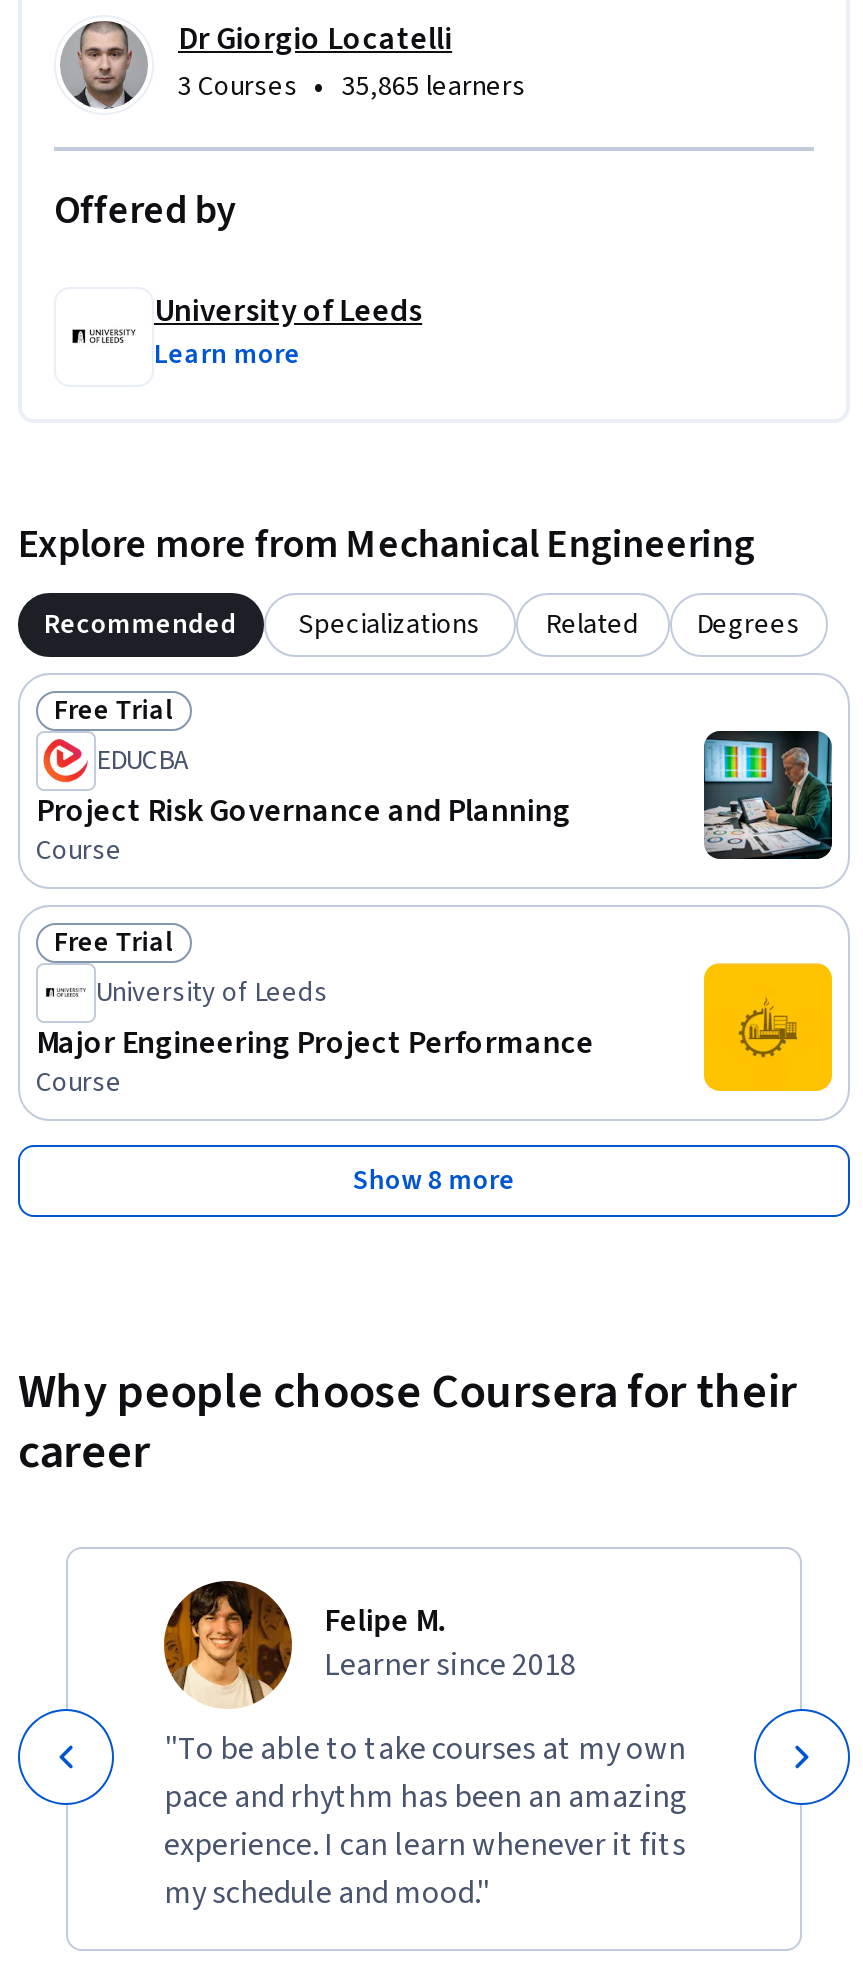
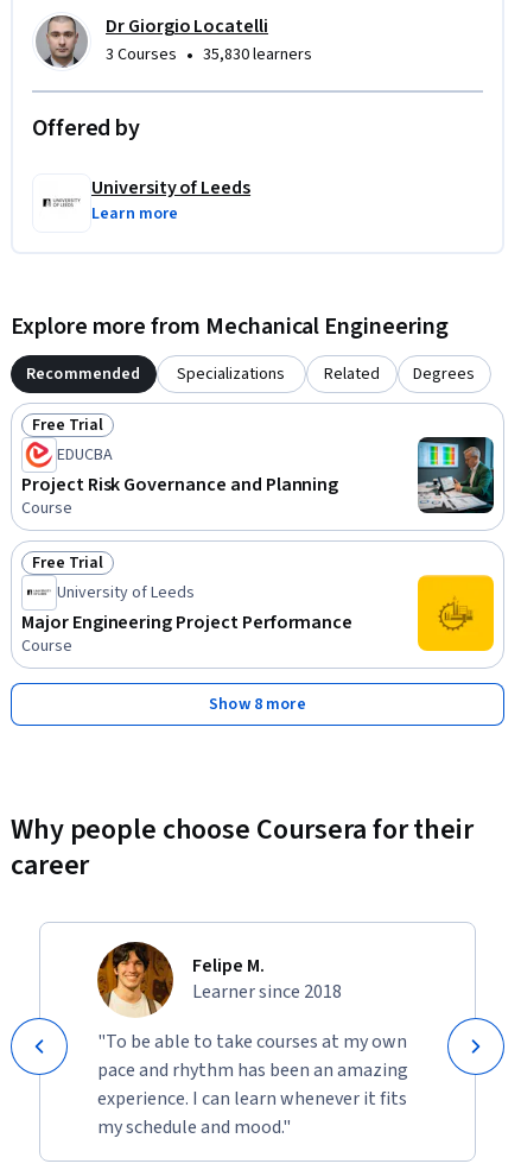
- 3 Courses • 35,865 learners
+ 3 Courses • 35,830 learners
